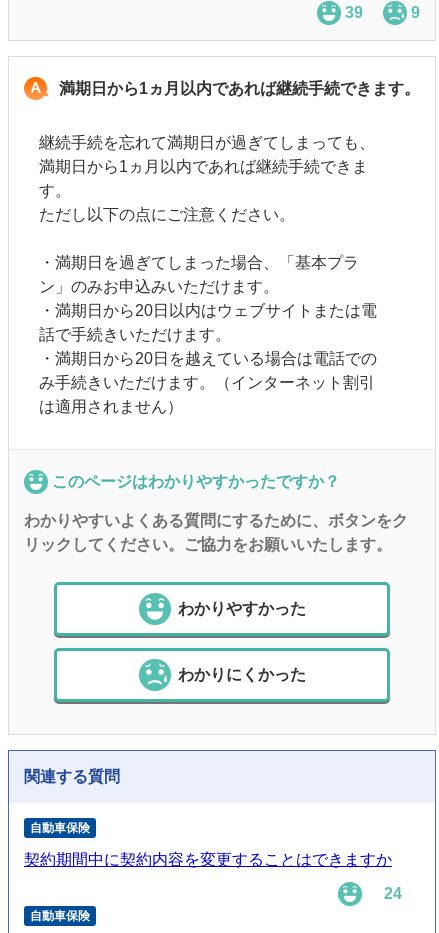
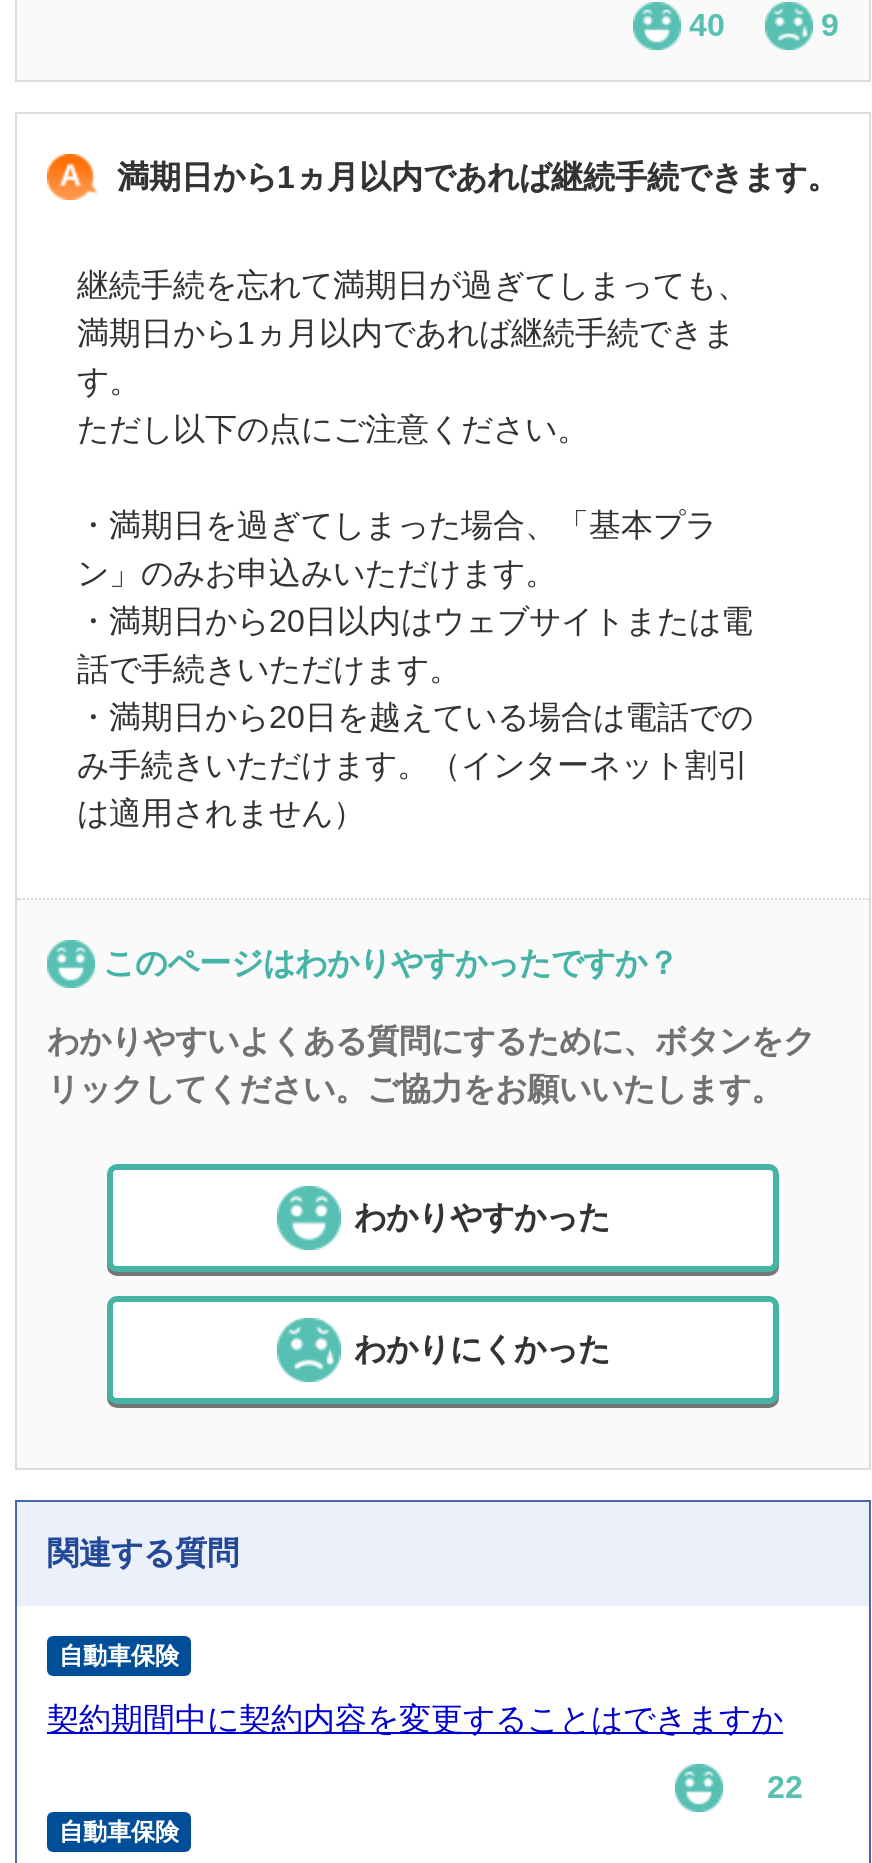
- 39
+ 40

- 24
+ 22
